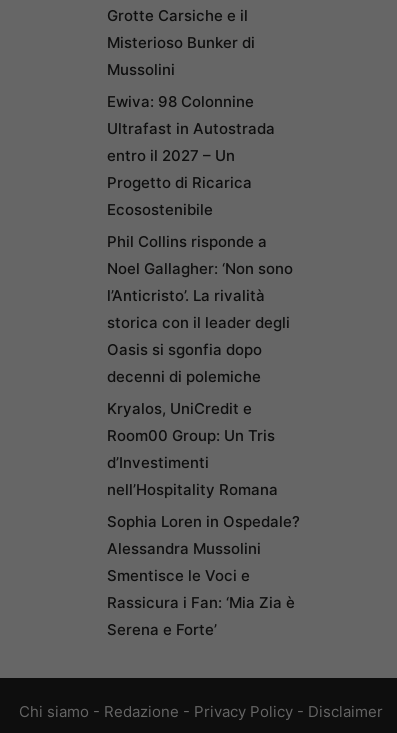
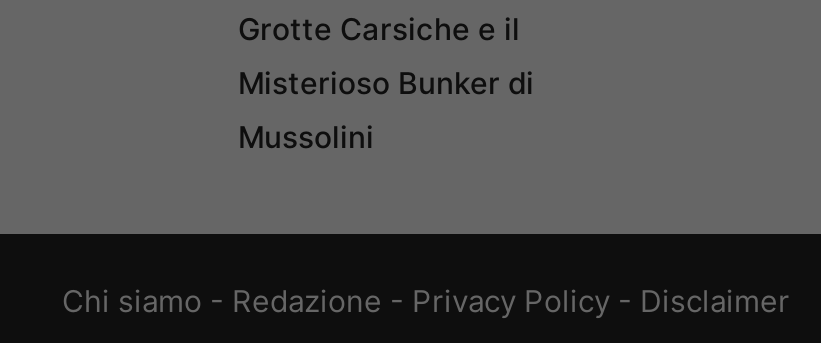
- Ewiva: 98 Colonnine
- Ultrafast in Autostrada
- entro il 2027 – Un
- Progetto di Ricarica
- Ecosostenibile
- Phil Collins risponde a
- Noel Gallagher: ‘Non sono
- l’Anticristo’. La rivalità
- storica con il leader degli
- Oasis si sgonfia dopo
- decenni di polemiche
- Kryalos, UniCredit e
- Room00 Group: Un Tris
- d’Investimenti
- nell’Hospitality Romana
- Sophia Loren in Ospedale?
- Alessandra Mussolini
- Smentisce le Voci e
- Rassicura i Fan: ‘Mia Zia è
- Serena e Forte’
